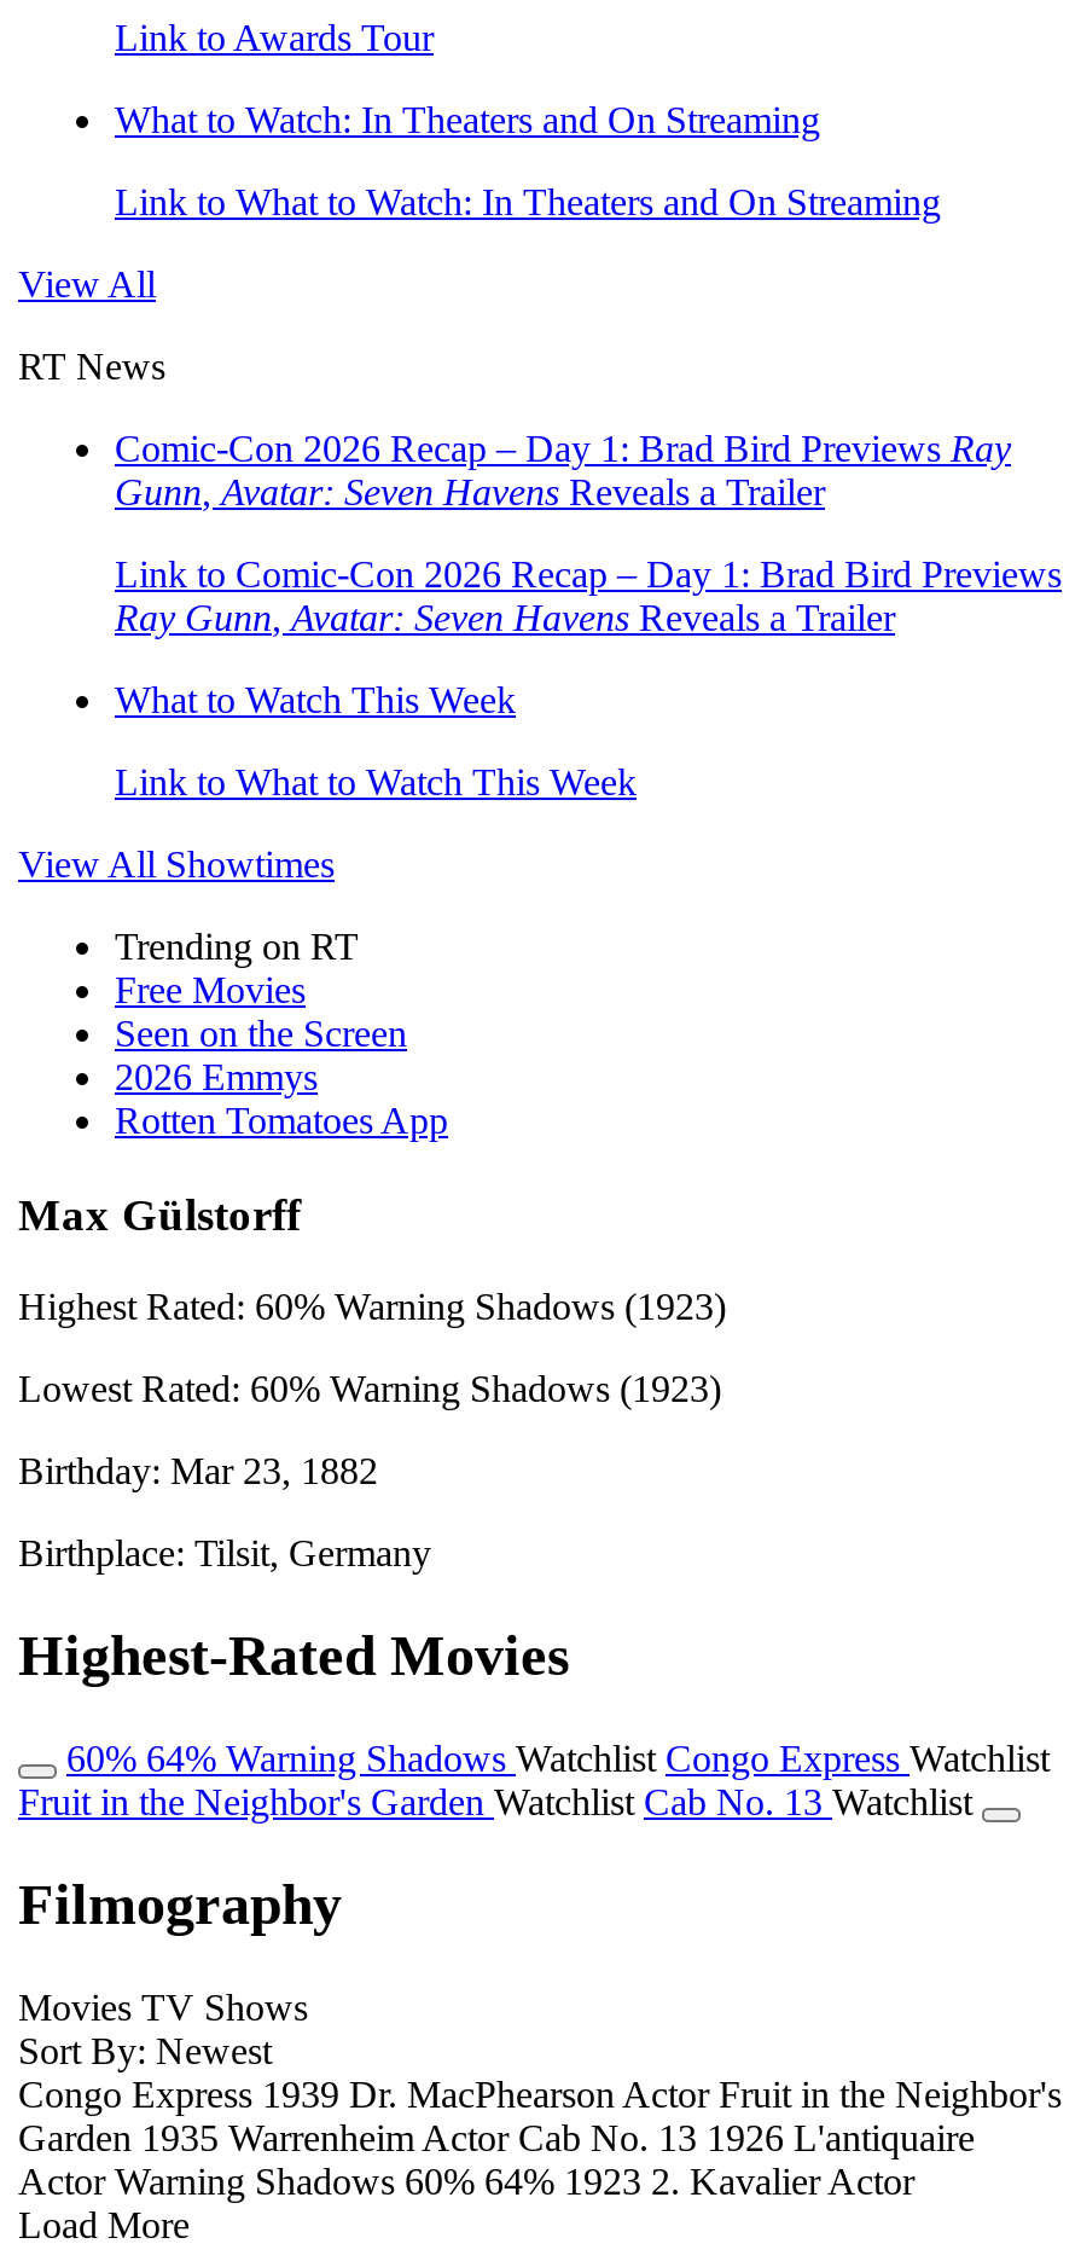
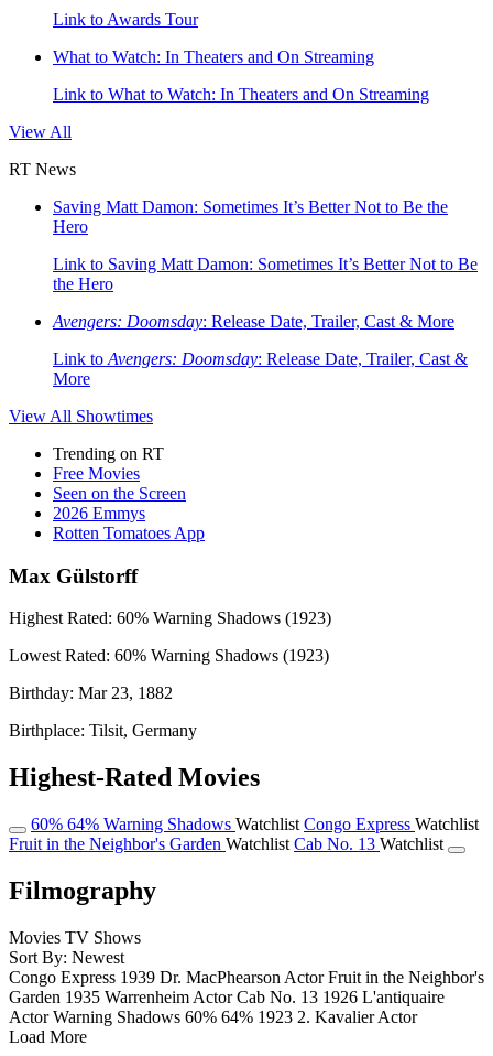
- Comic-Con 2026 Recap – Day 1: Brad Bird Previews Ray
- Gunn, Avatar: Seven Havens Reveals a Trailer
+ Saving Matt Damon: Sometimes It’s Better Not to Be the
+ Hero

- Link to Comic-Con 2026 Recap – Day 1: Brad Bird Previews
- Ray Gunn, Avatar: Seven Havens Reveals a Trailer
+ Link to Saving Matt Damon: Sometimes It’s Better Not to Be
+ the Hero

- What to Watch This Week
+ Avengers: Doomsday: Release Date, Trailer, Cast & More

- Link to What to Watch This Week
+ Link to Avengers: Doomsday: Release Date, Trailer, Cast &
+ More
